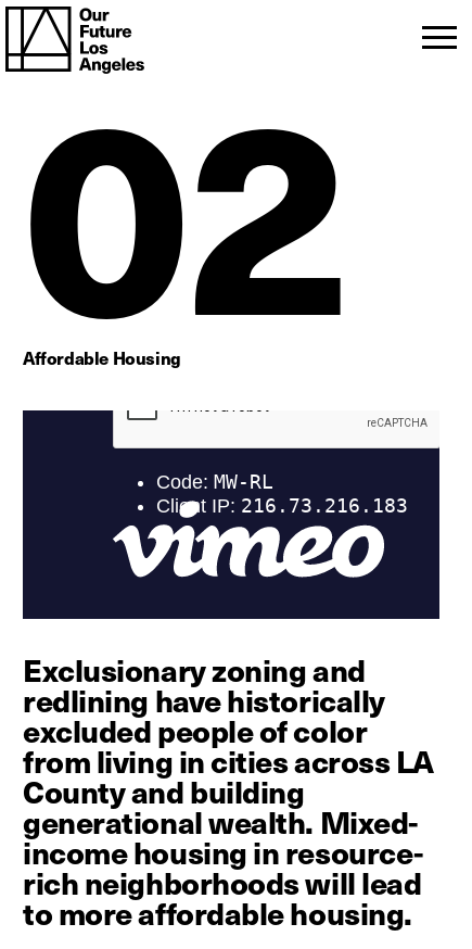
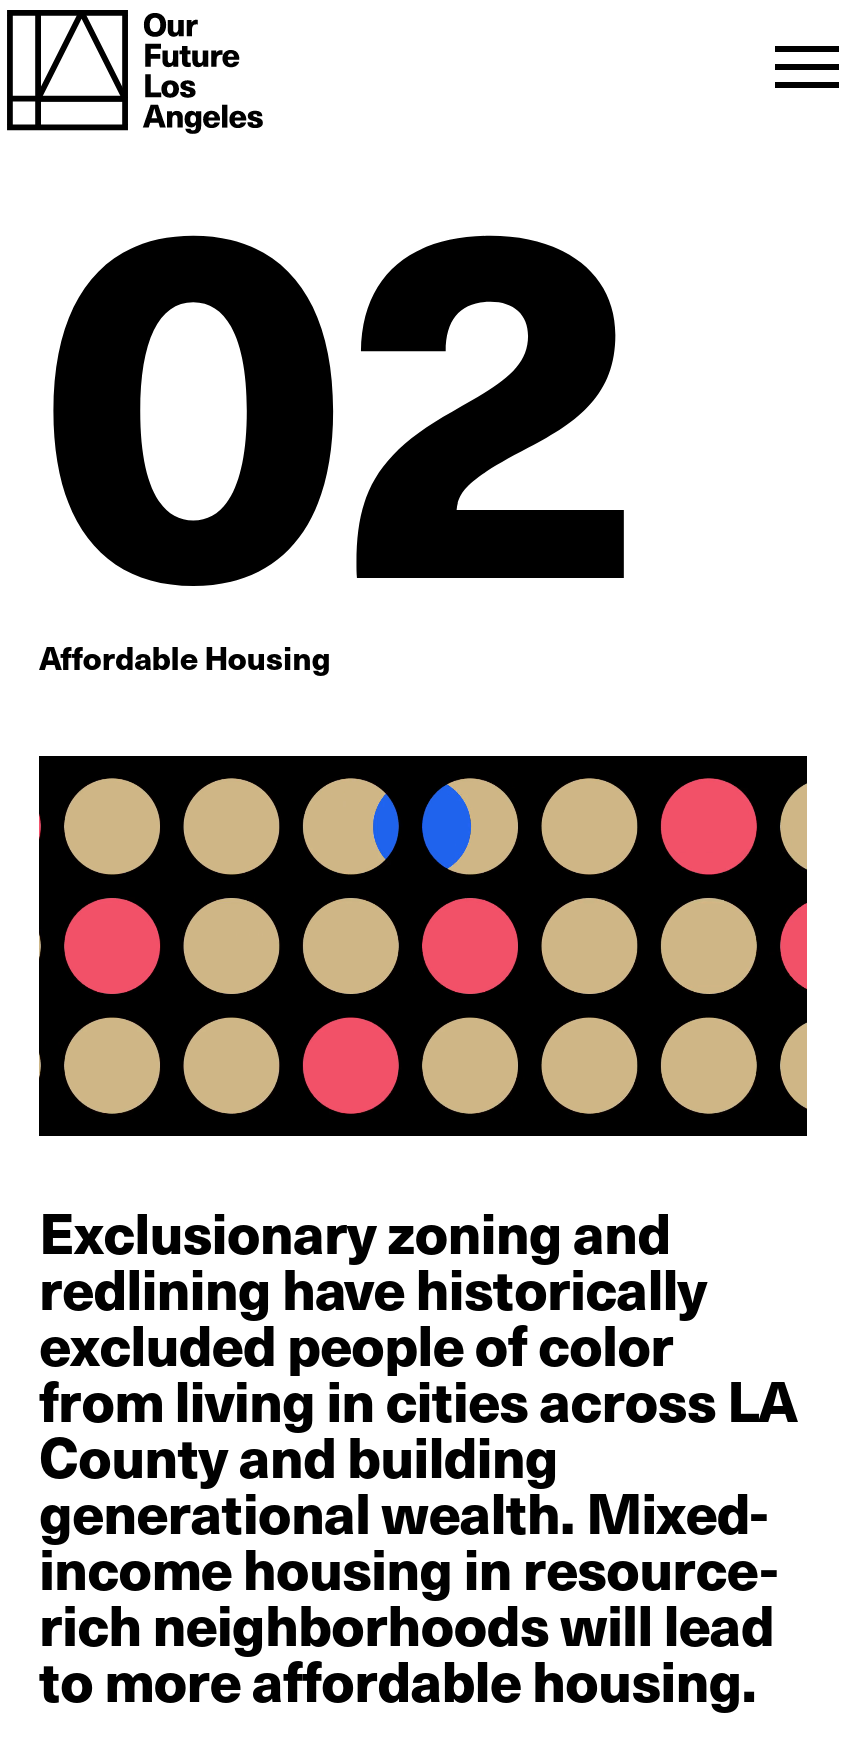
- [image]
+ [image]
